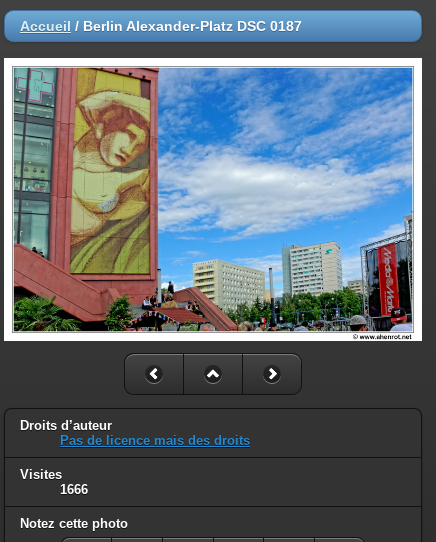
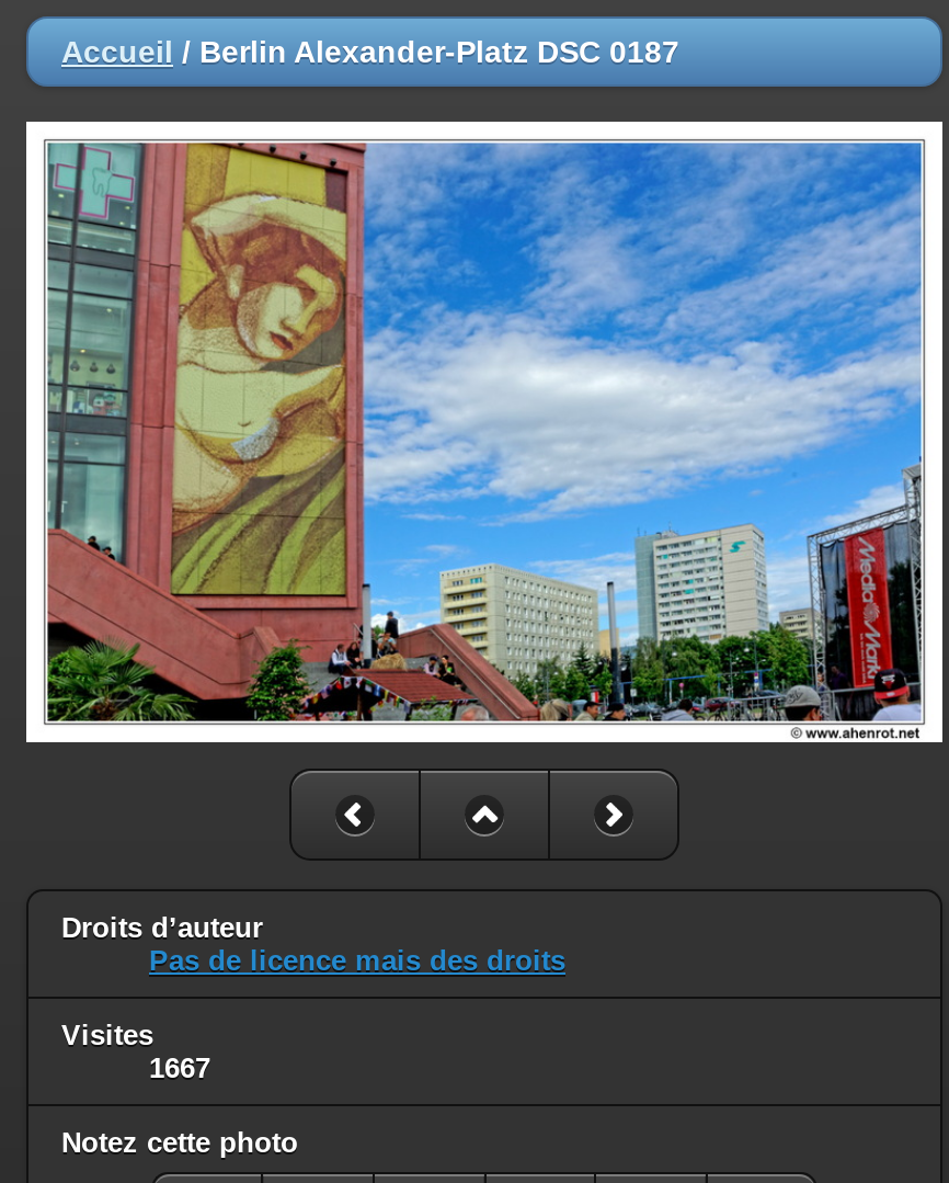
- 1666
+ 1667
